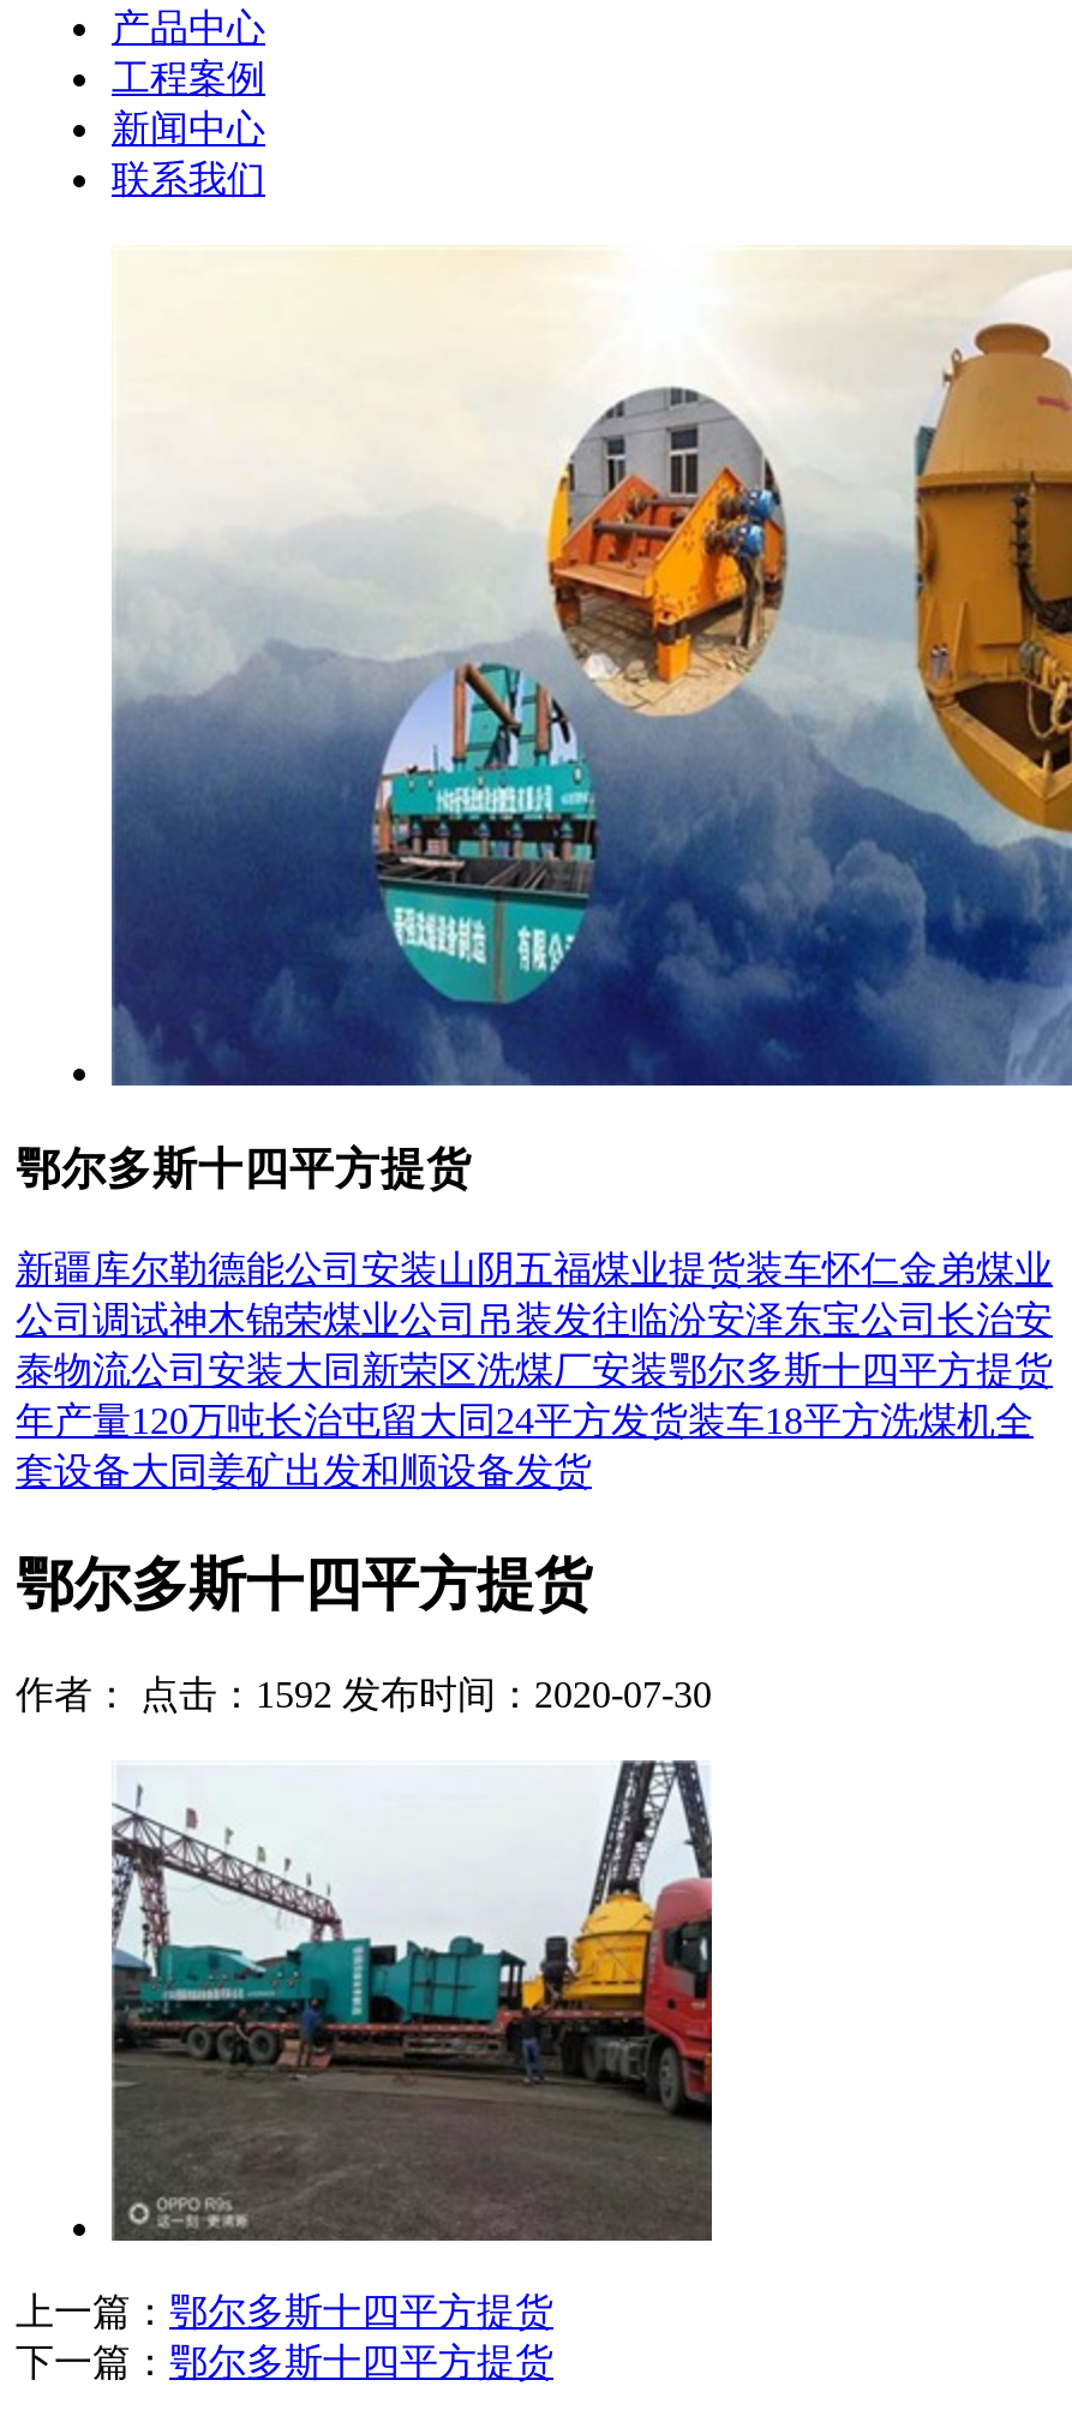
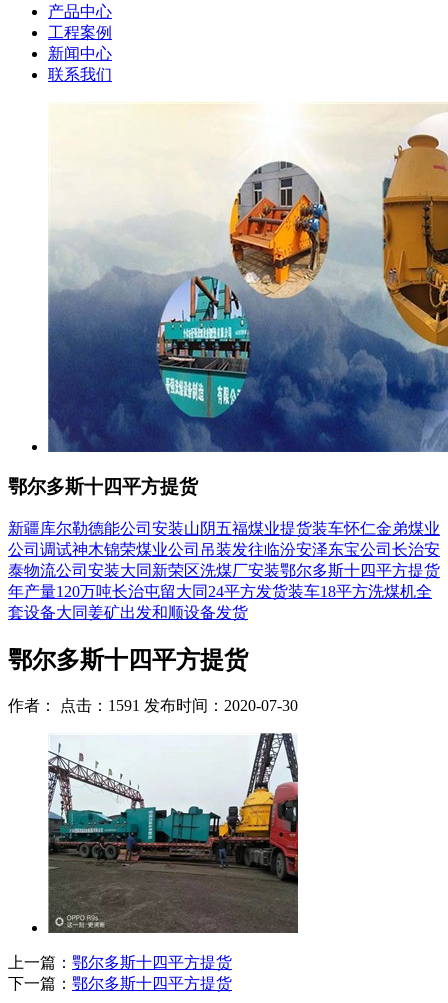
- 作者： 点击：1592 发布时间：2020-07-30
+ 作者： 点击：1591 发布时间：2020-07-30
